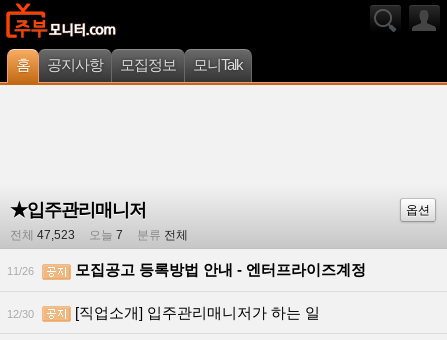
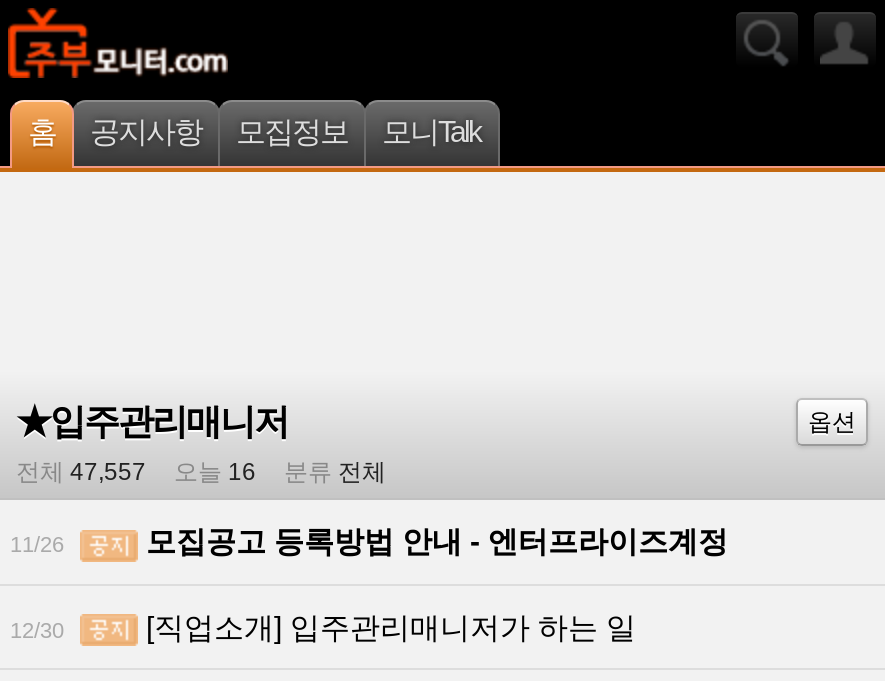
- 전체 47,523
+ 전체 47,557

- 오늘 7
+ 오늘 16
